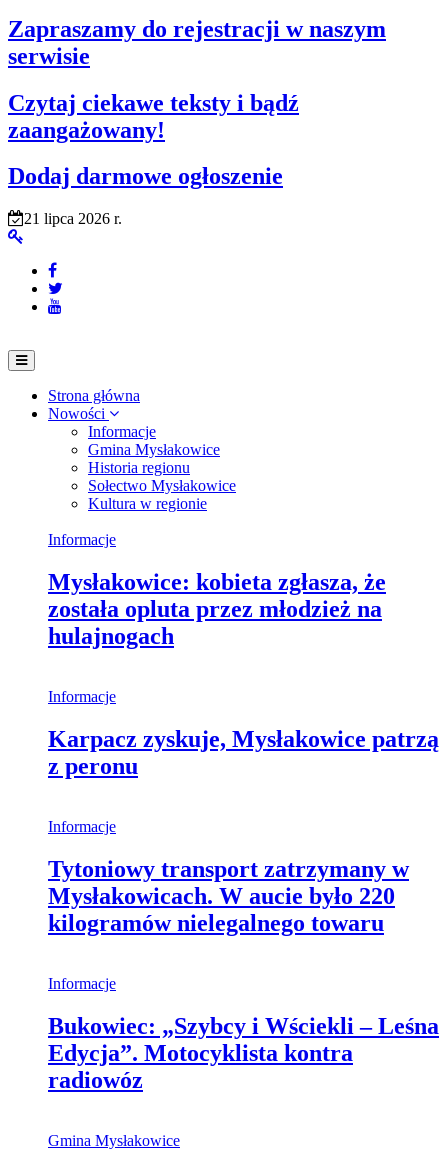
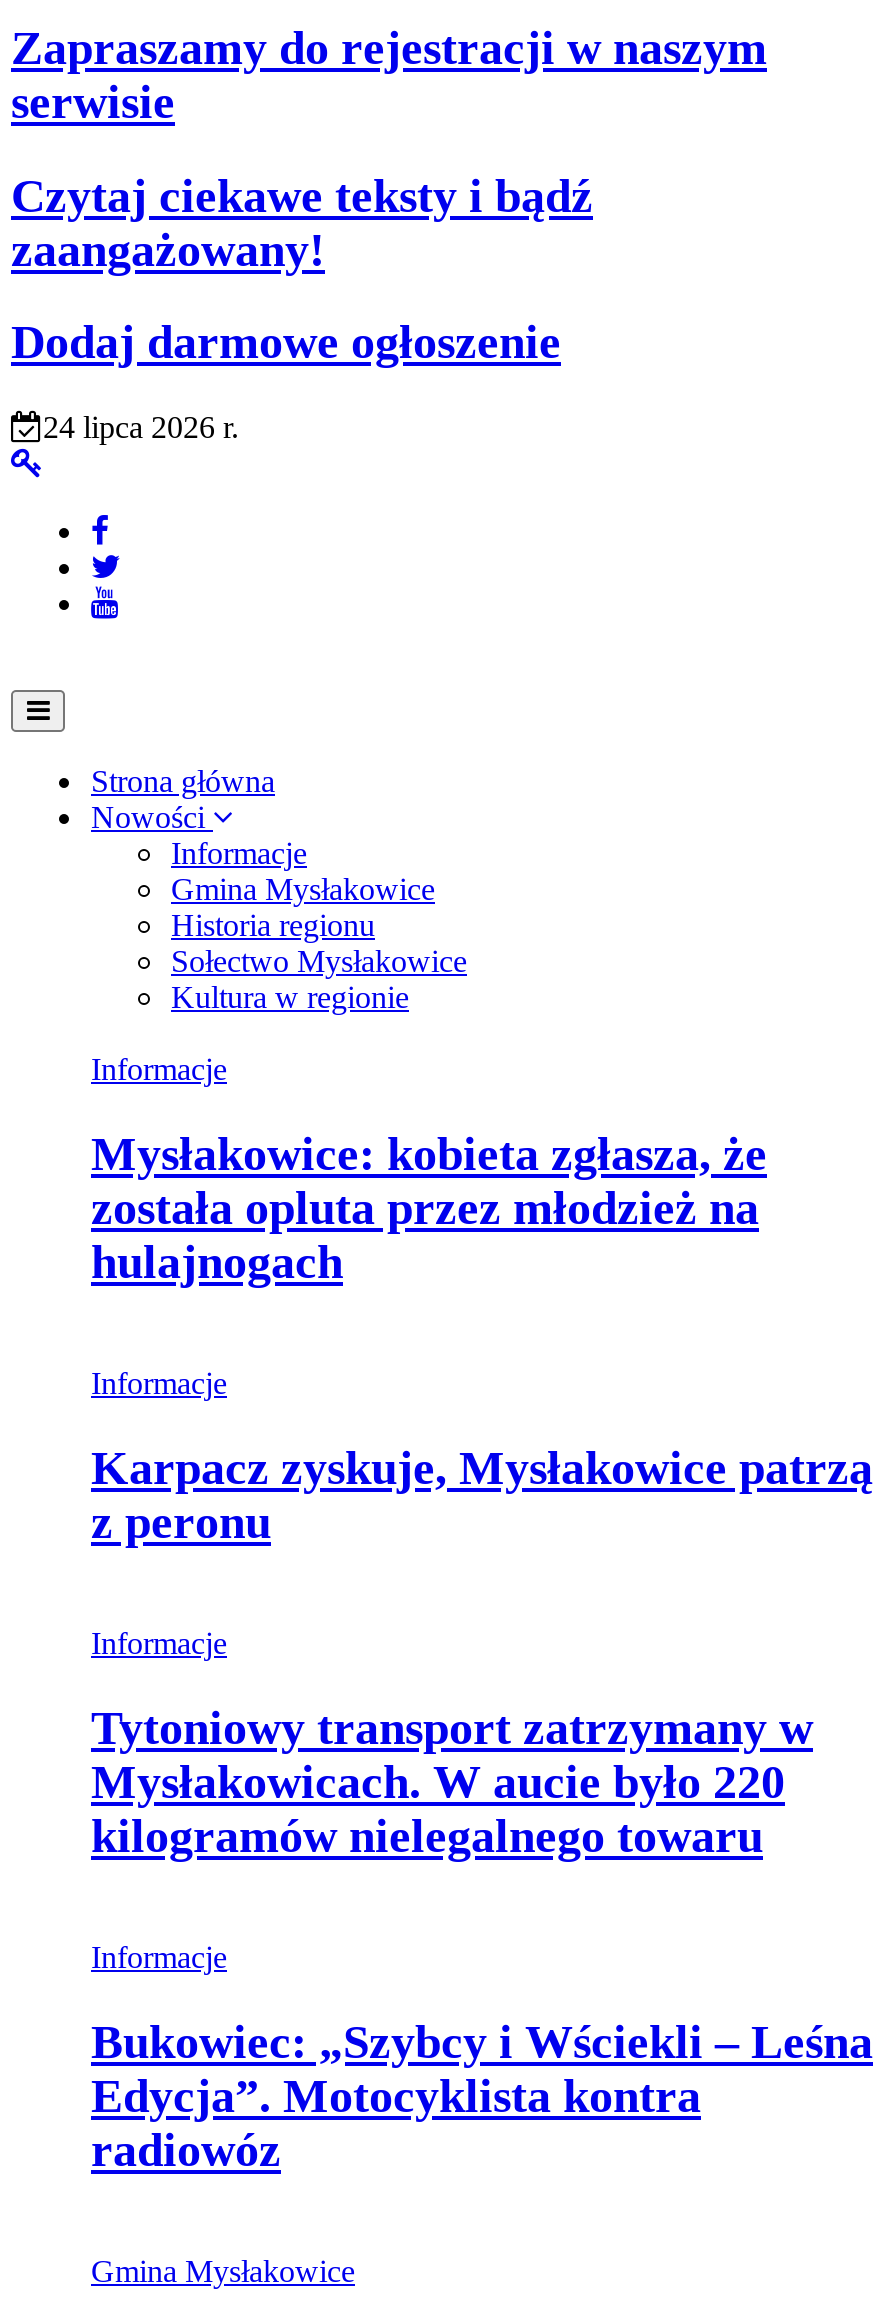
- 21 lipca 2026 r.
+ 24 lipca 2026 r.
